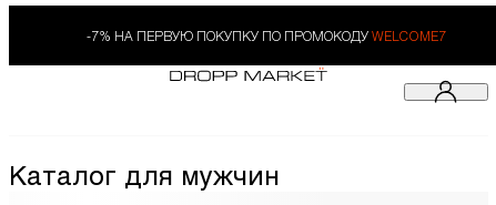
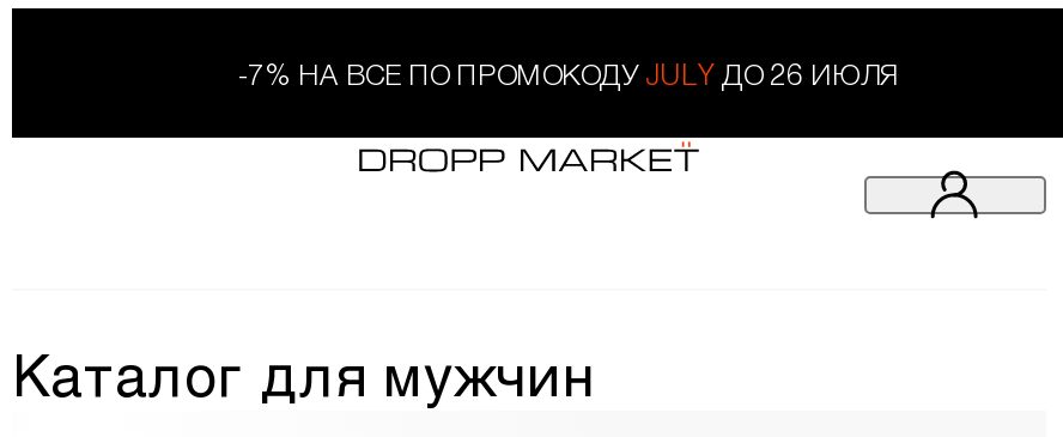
- -7% НА ПЕРВУЮ ПОКУПКУ ПО ПРОМОКОДУ WELCOME7
+ -7% НА ВСЕ ПО ПРОМОКОДУ JULY ДО 26 ИЮЛЯ
